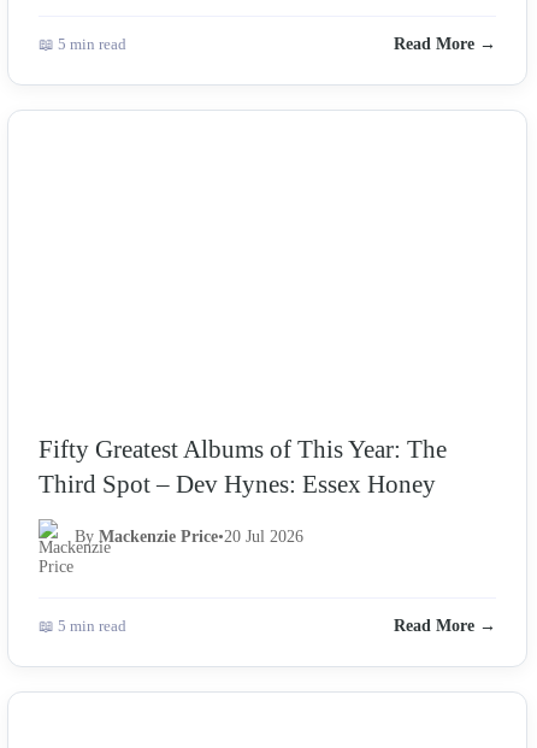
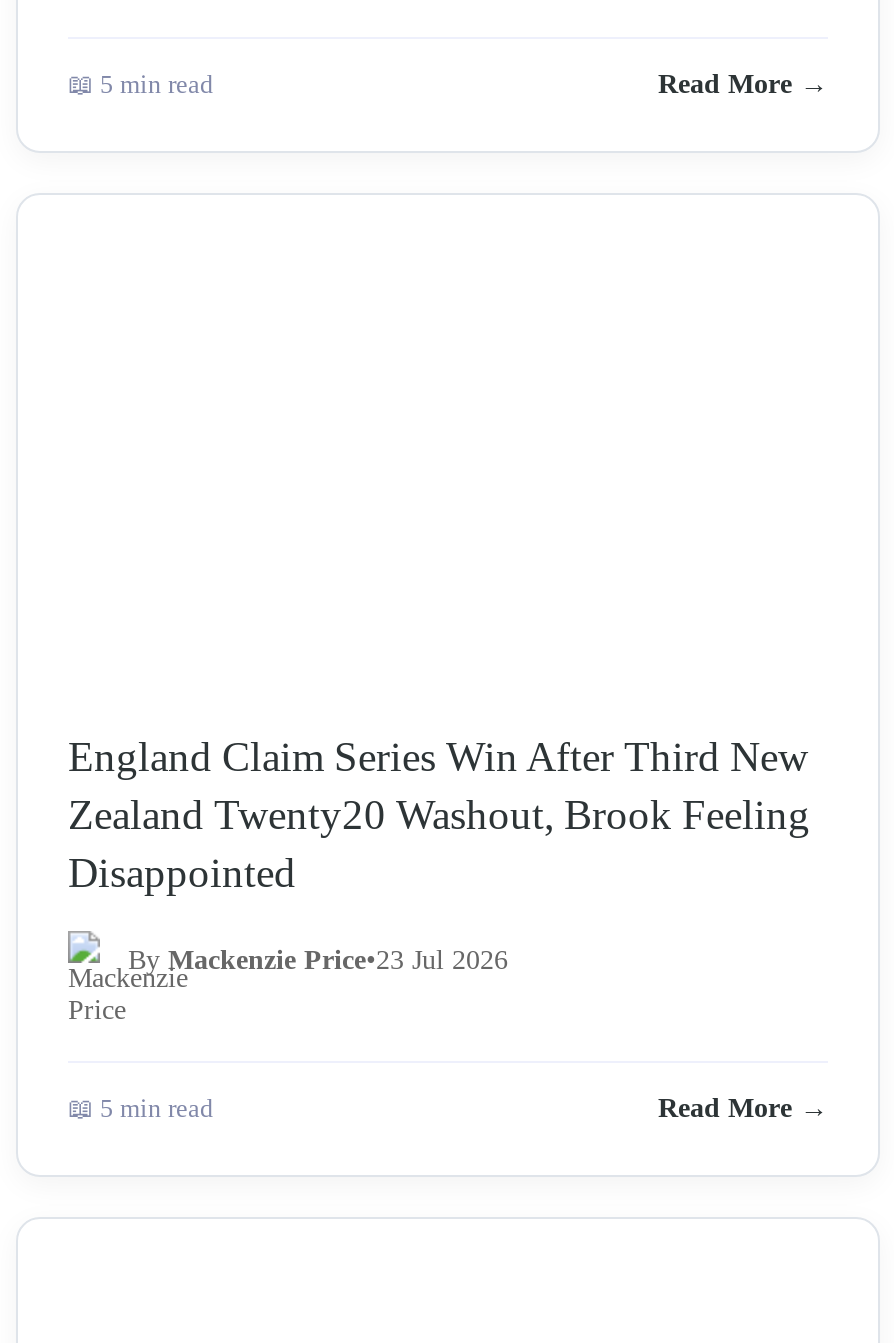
- Fifty Greatest Albums of This Year: The
- Third Spot – Dev Hynes: Essex Honey
+ England Claim Series Win After Third New
+ Zealand Twenty20 Washout, Brook Feeling
+ Disappointed

- By Mackenzie Price•20 Jul 2026
+ By Mackenzie Price•23 Jul 2026
